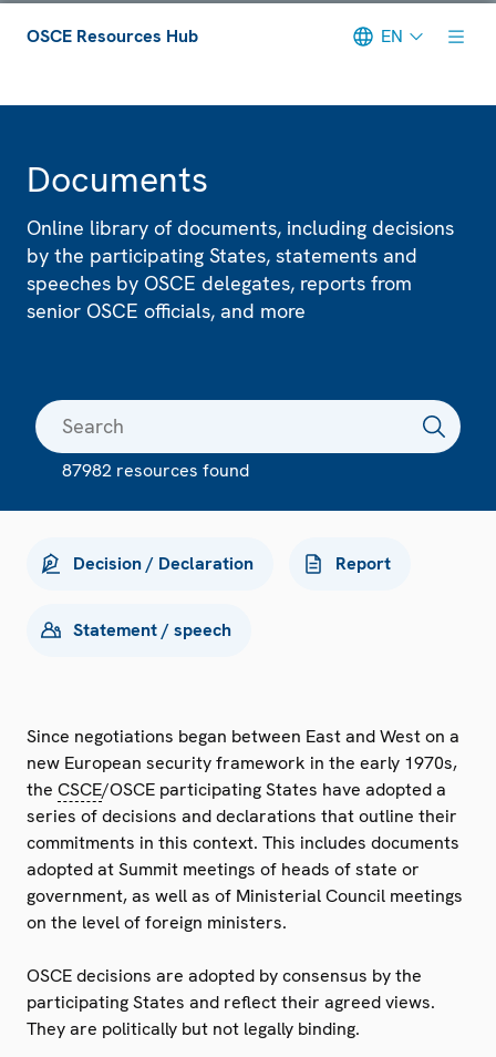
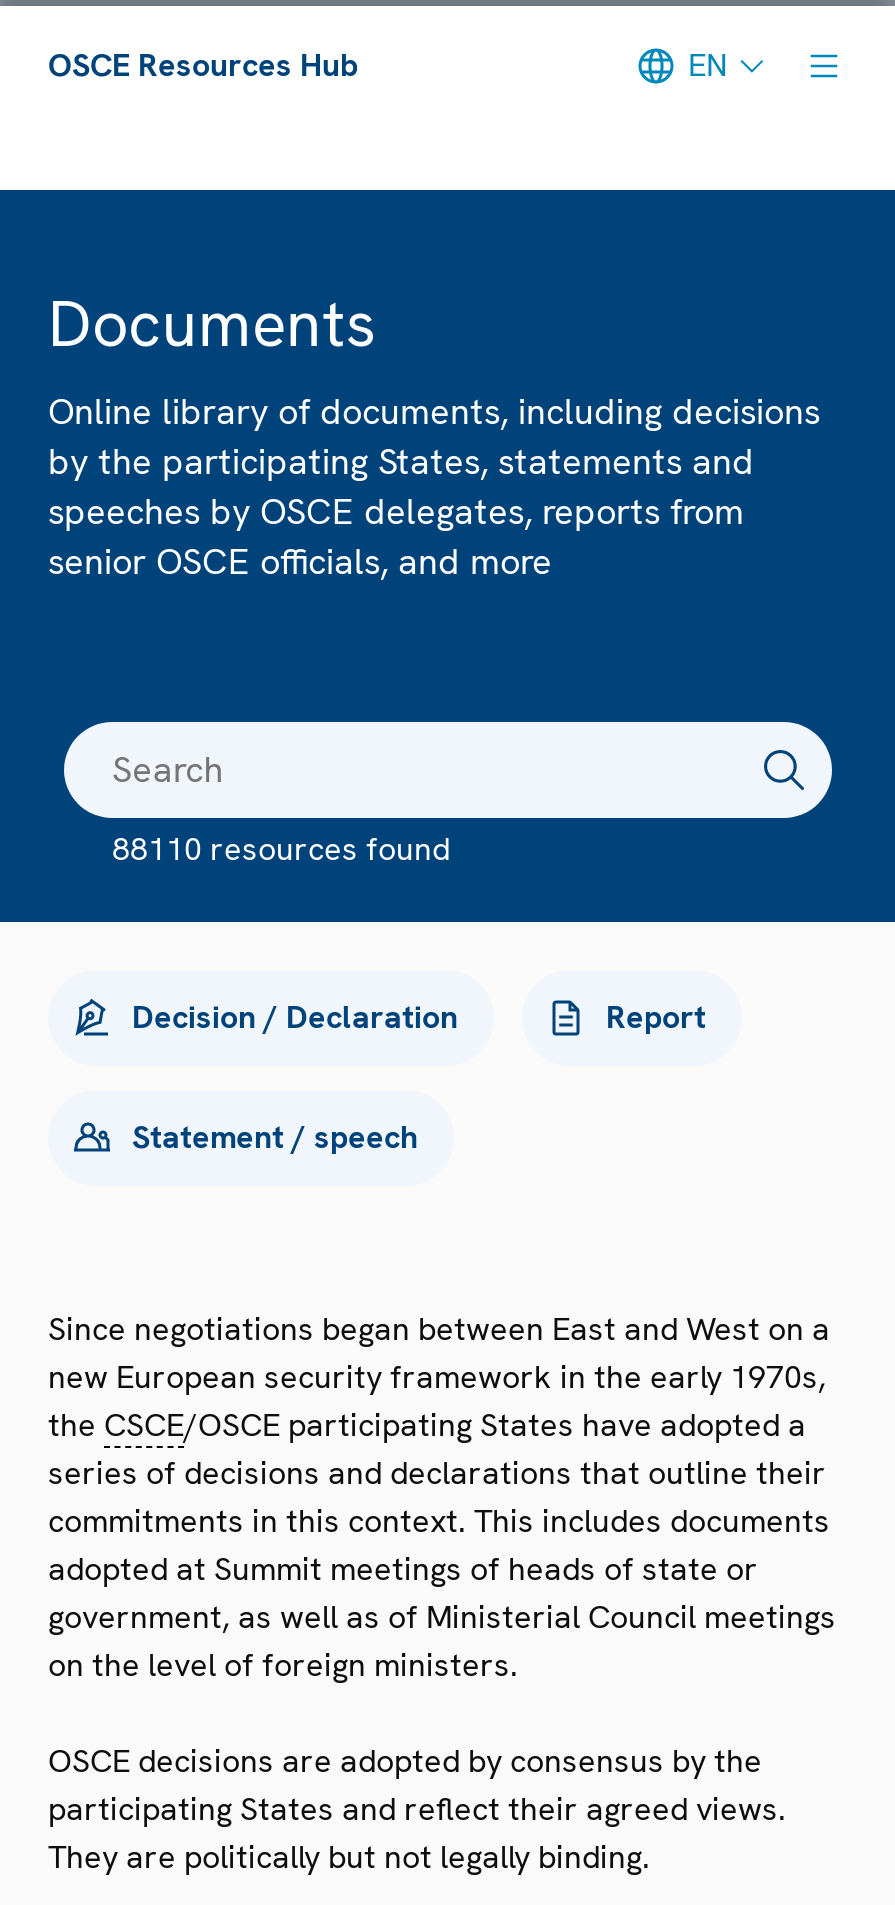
- 87982 resources found
+ 88110 resources found
